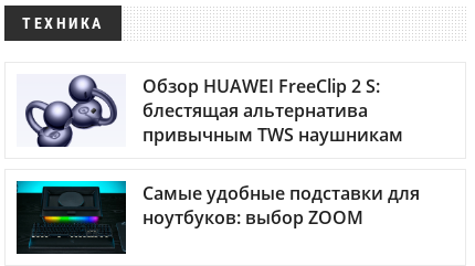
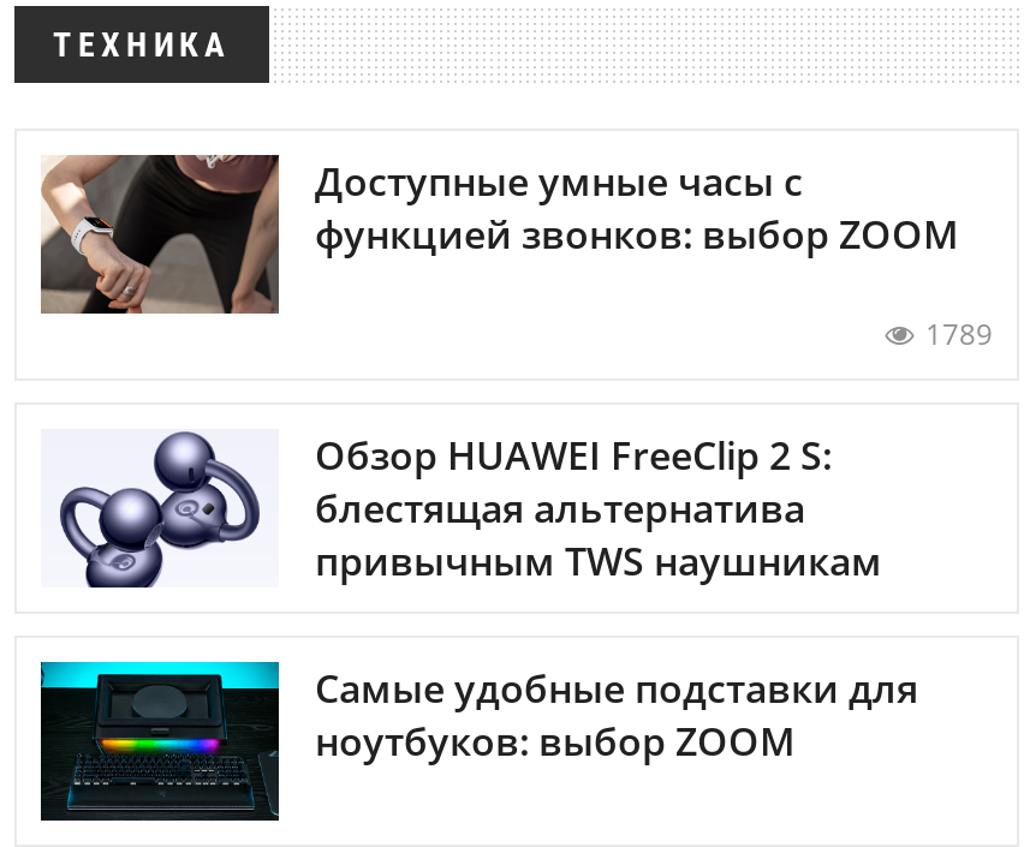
+ [image]
+ Доступные умные часы с
+ функцией звонков: выбор ZOOM
+ 1789
